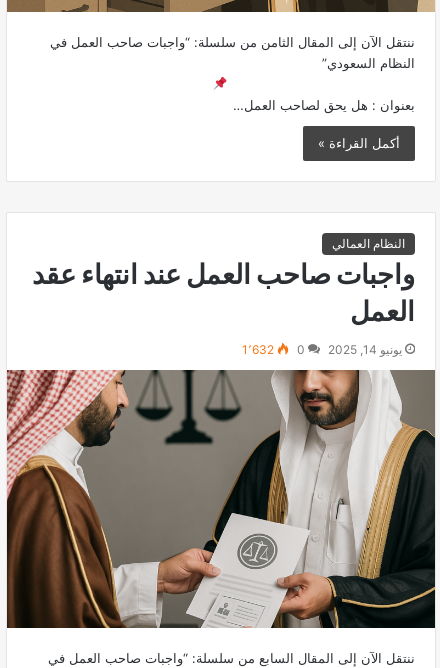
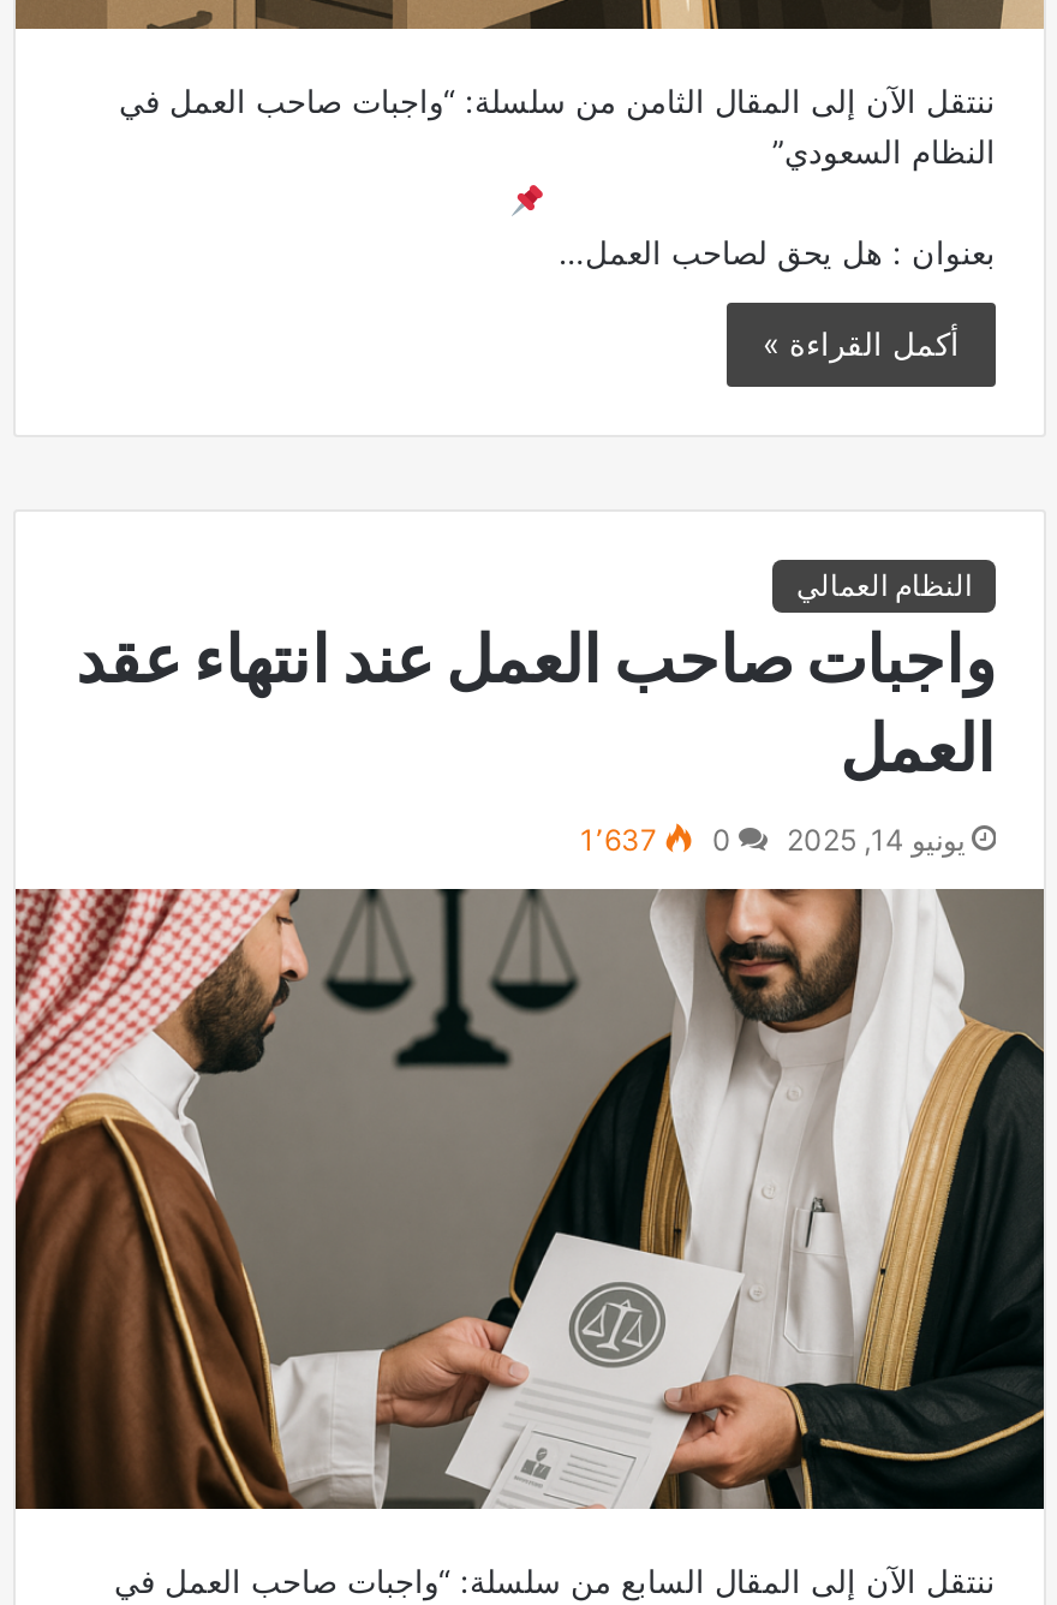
- 1٬632 0
+ 1٬637 0
